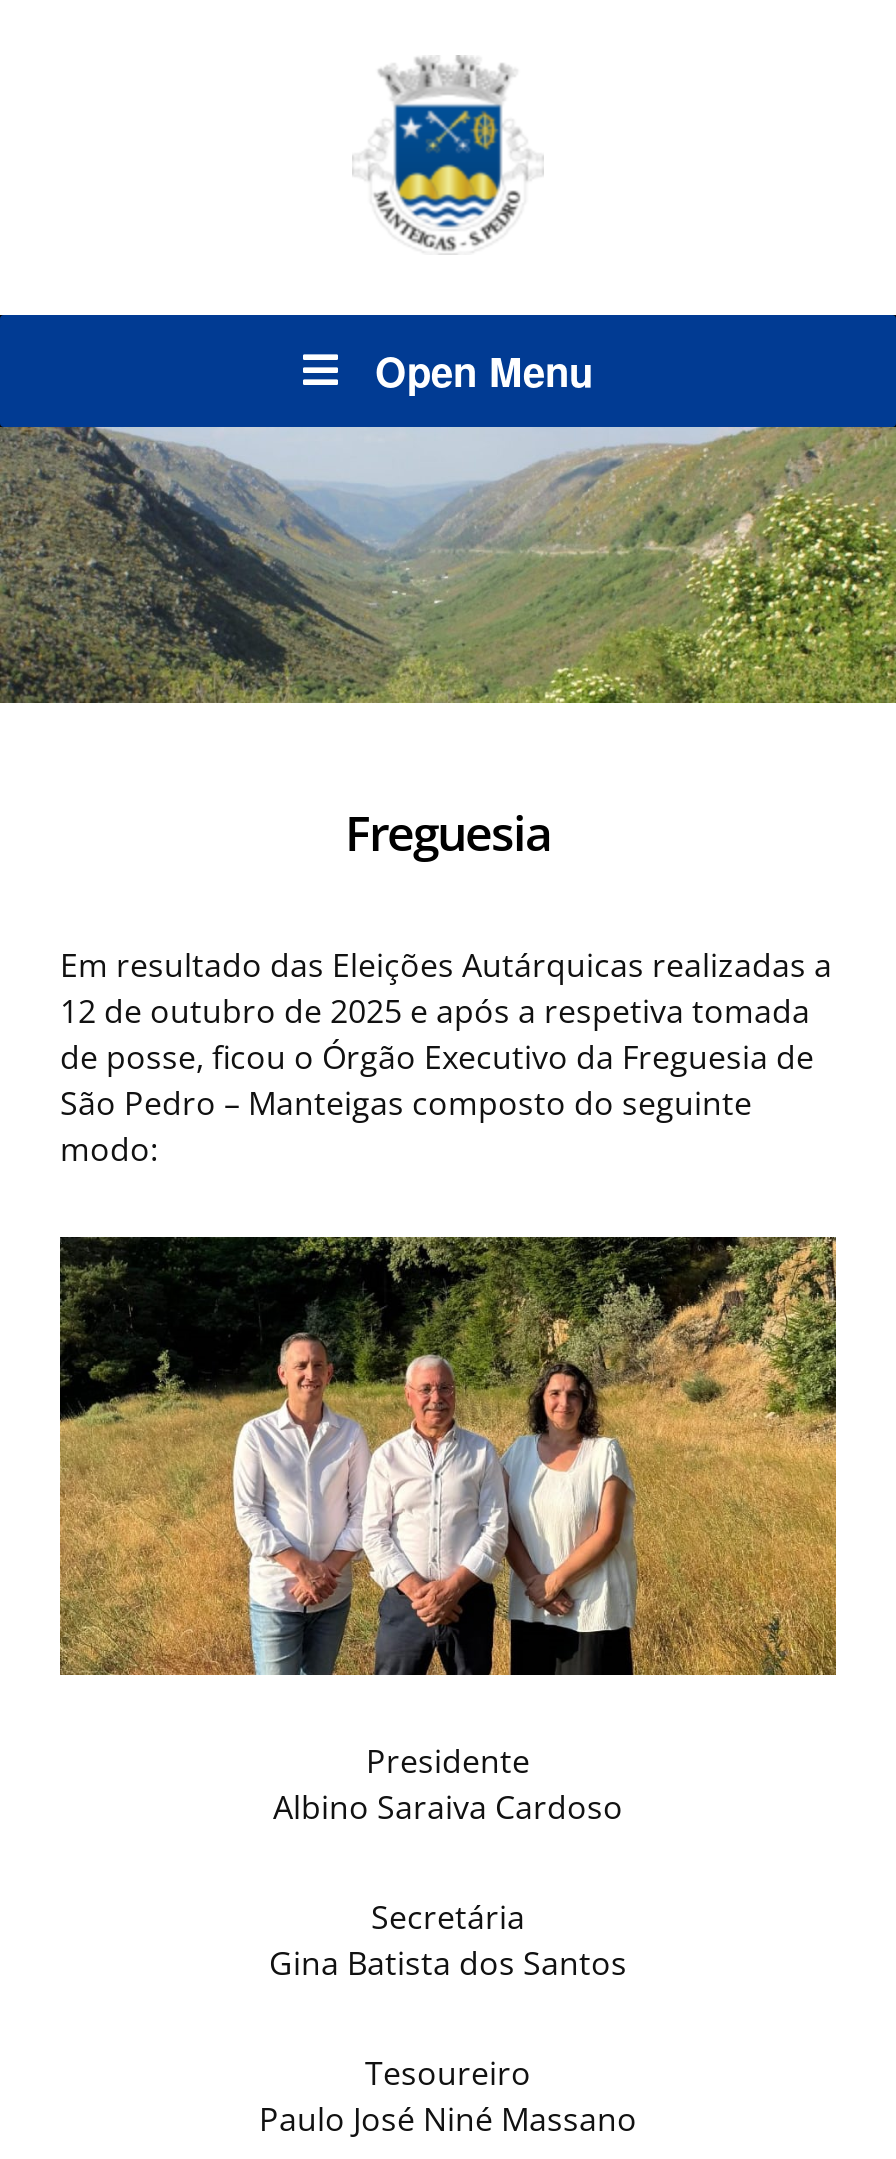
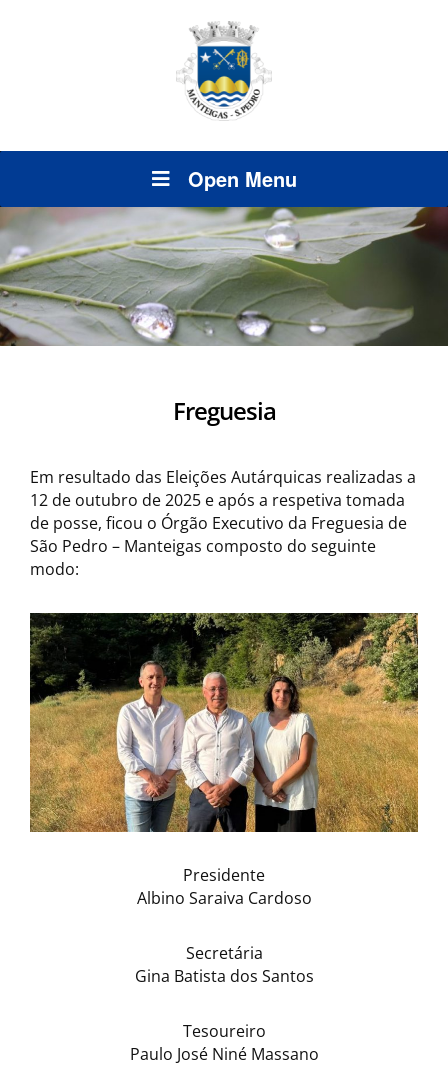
- [image]
+ [image]
